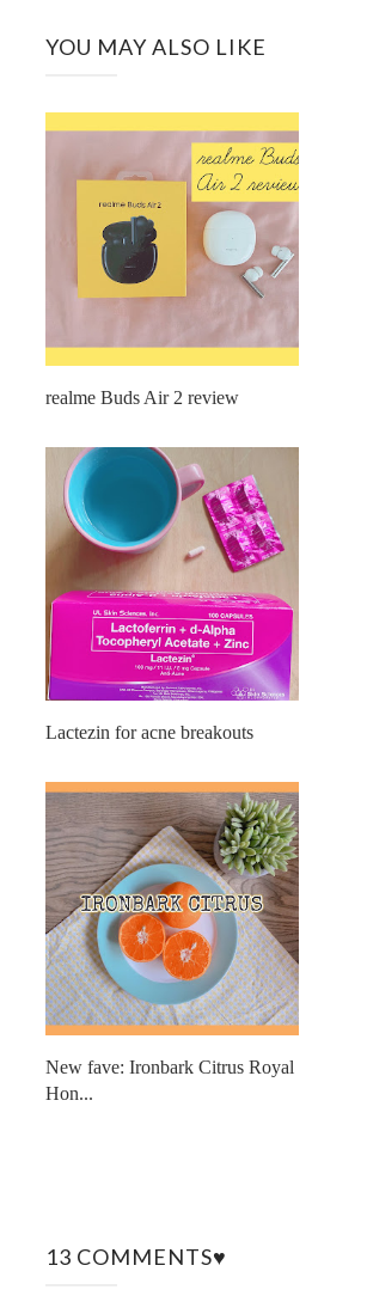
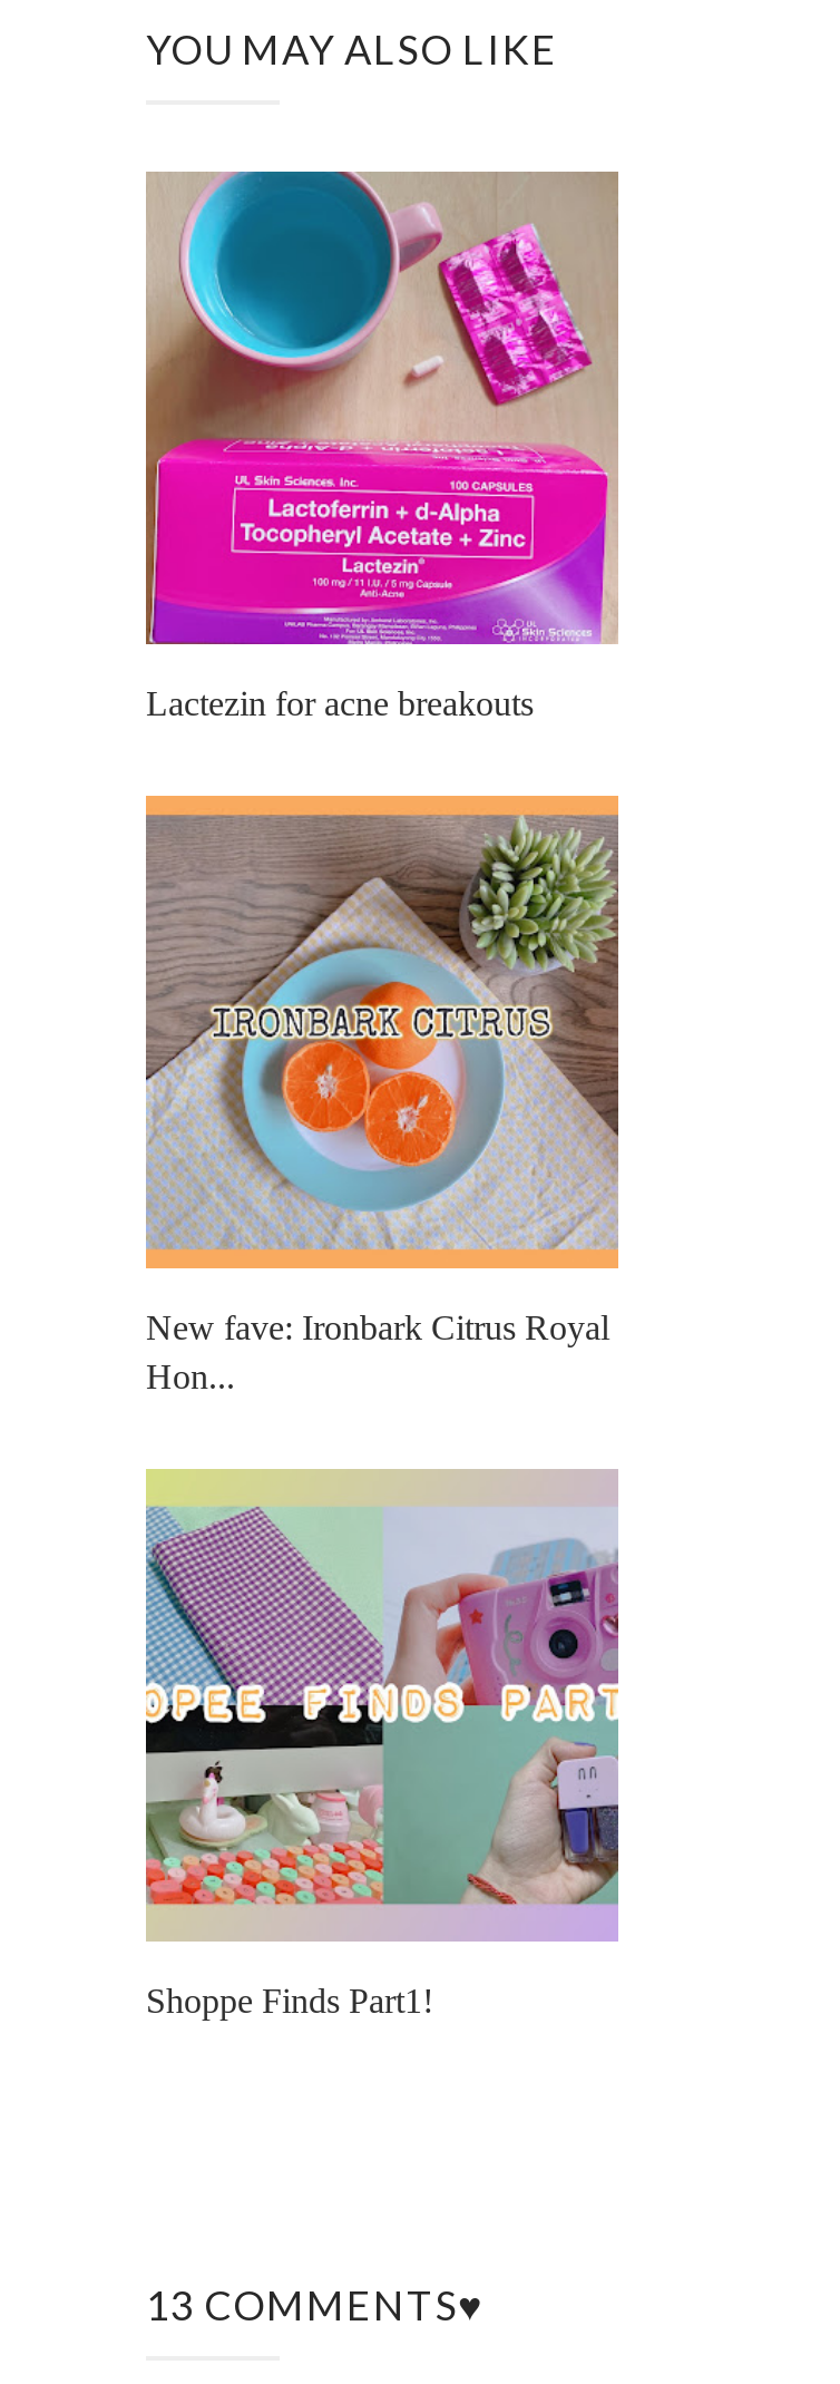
- [image]
- realme Buds Air 2 review

moved up: [image] | Lactezin for acne breakouts | New fave: Ironbark Citrus Royal | Hon...

+ [image]
+ Shoppe Finds Part1!
